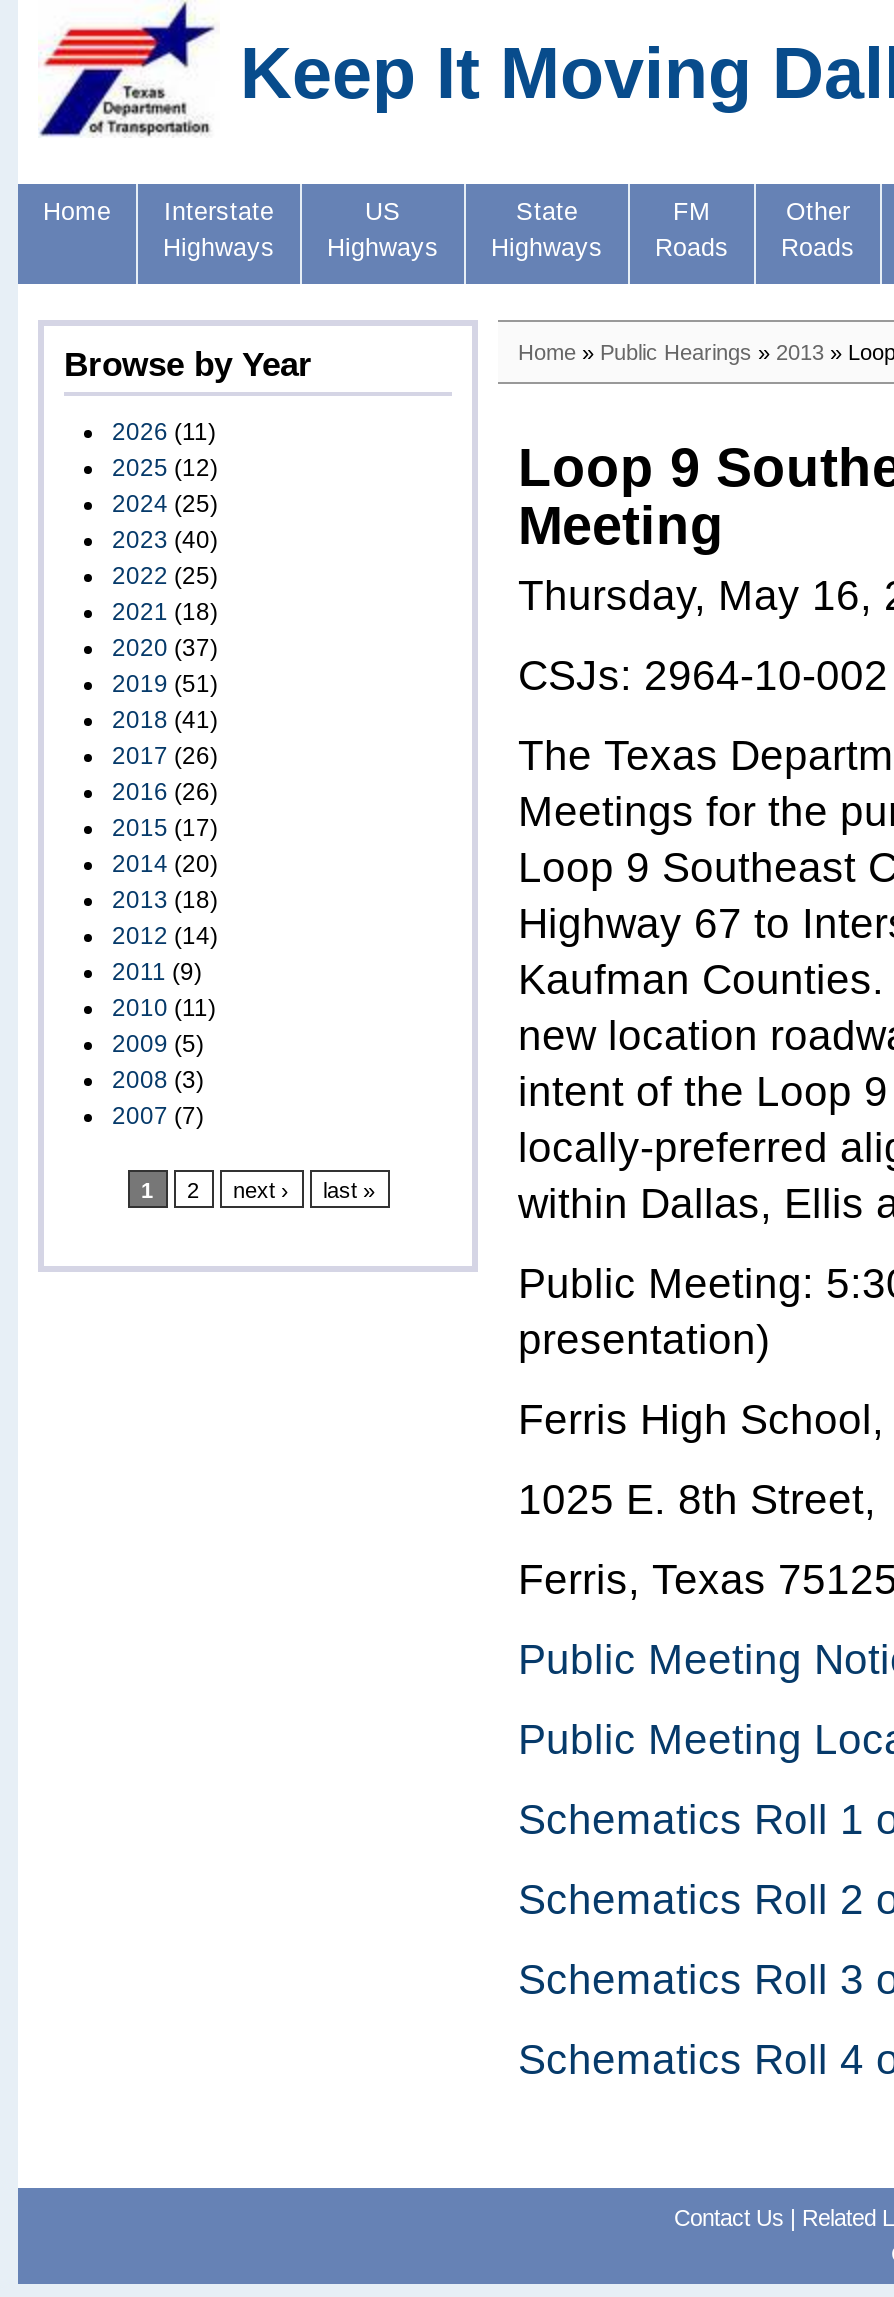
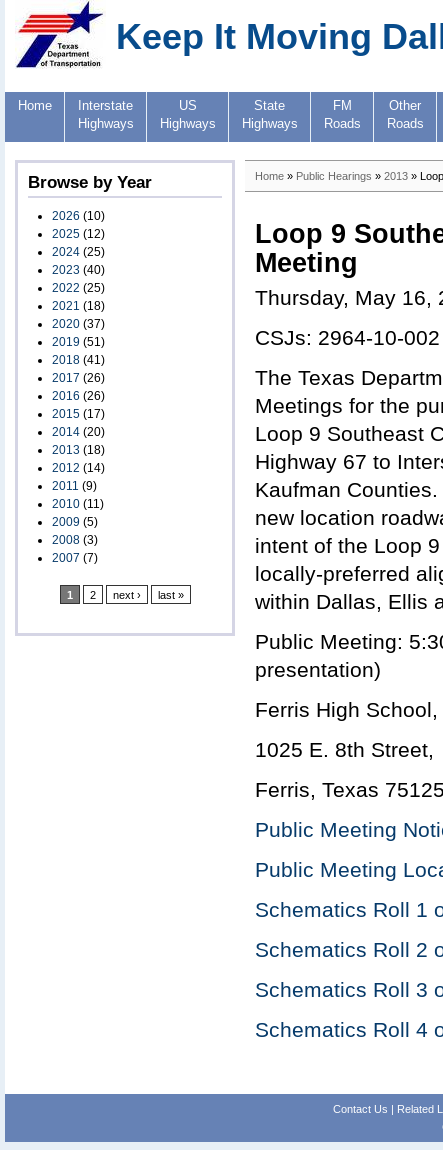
- 2026 (11)
+ 2026 (10)
